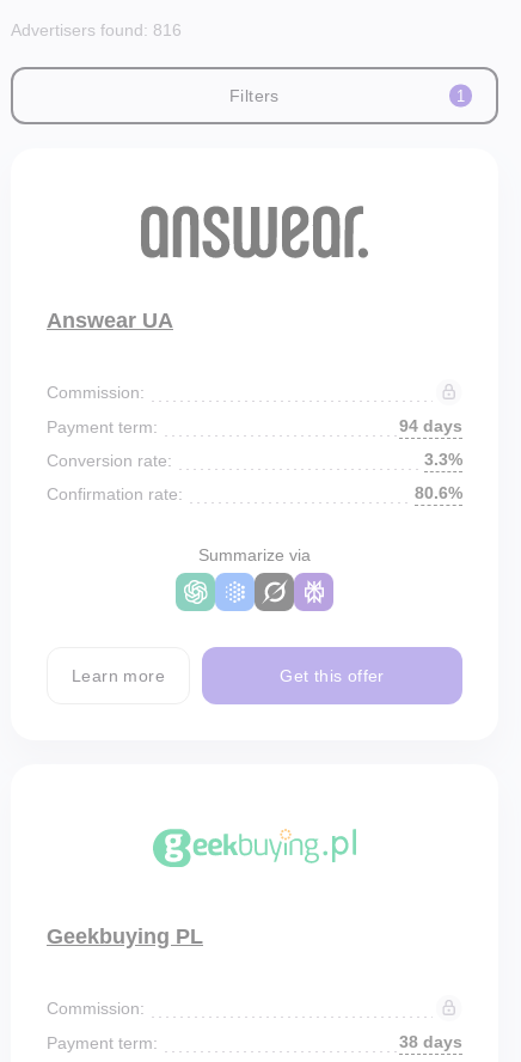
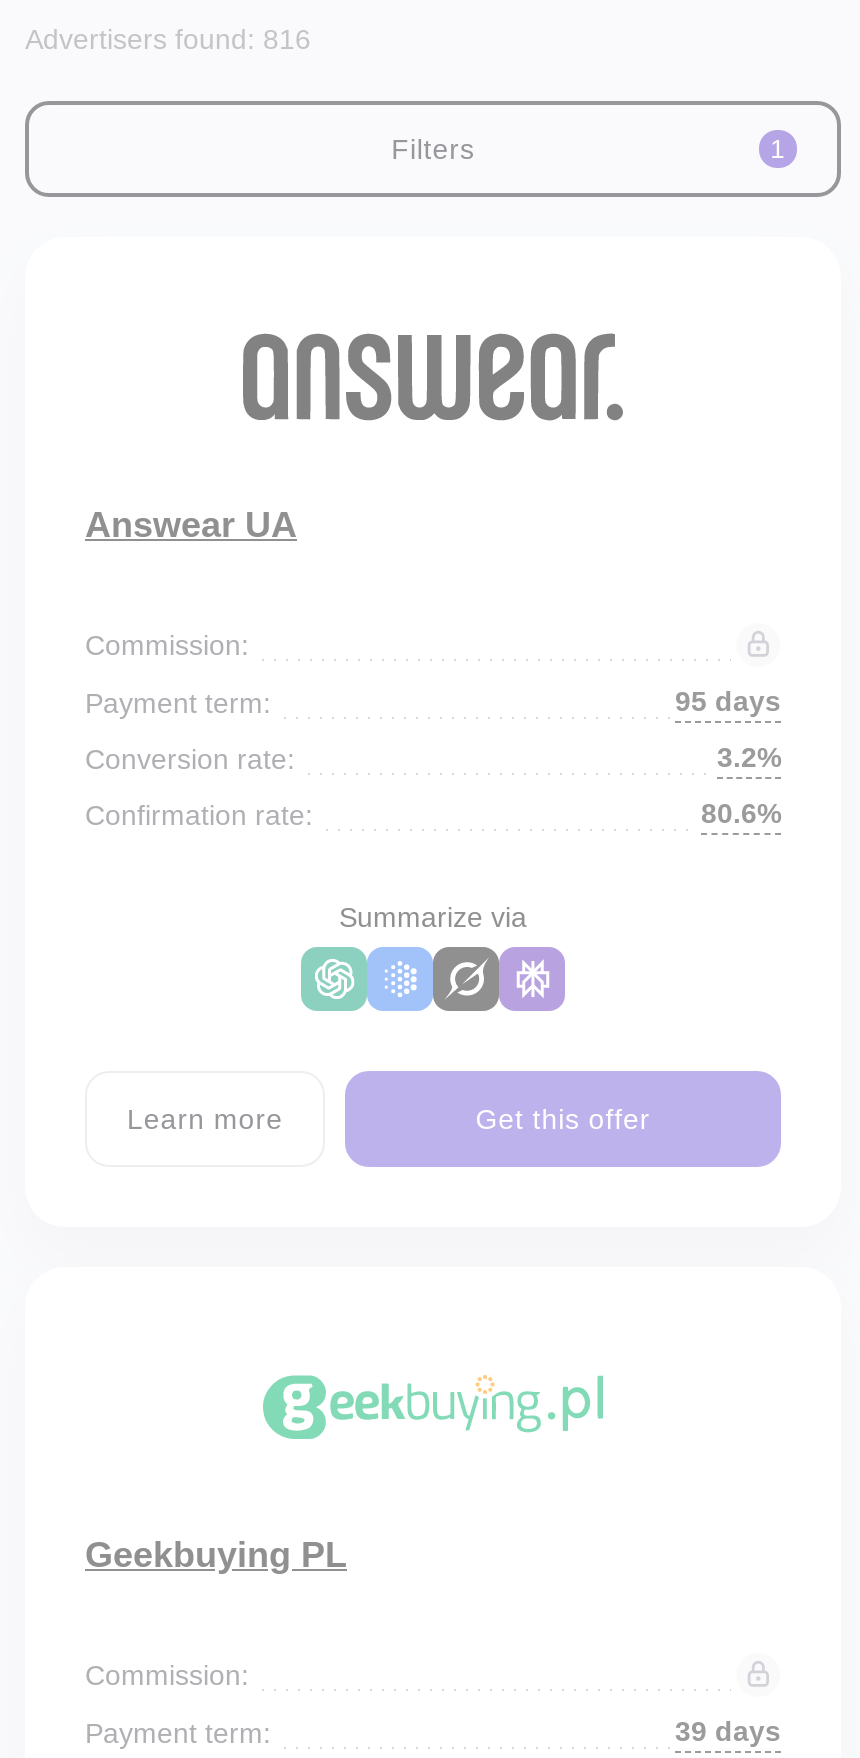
- 94 days
+ 95 days

- 3.3%
+ 3.2%

- 38 days
+ 39 days
